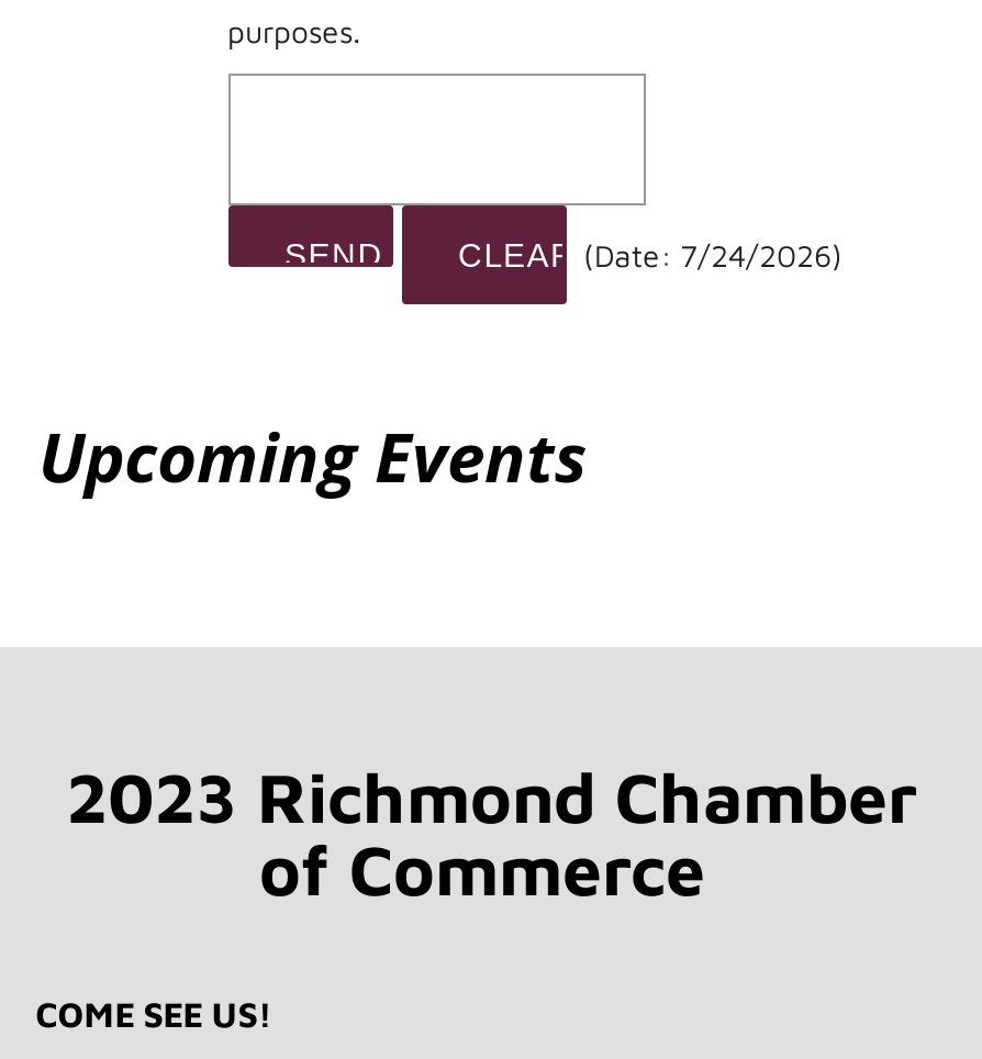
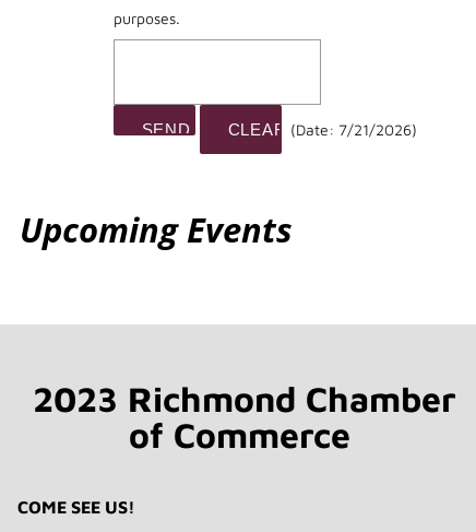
- (Date: 7/24/2026)
+ (Date: 7/21/2026)
